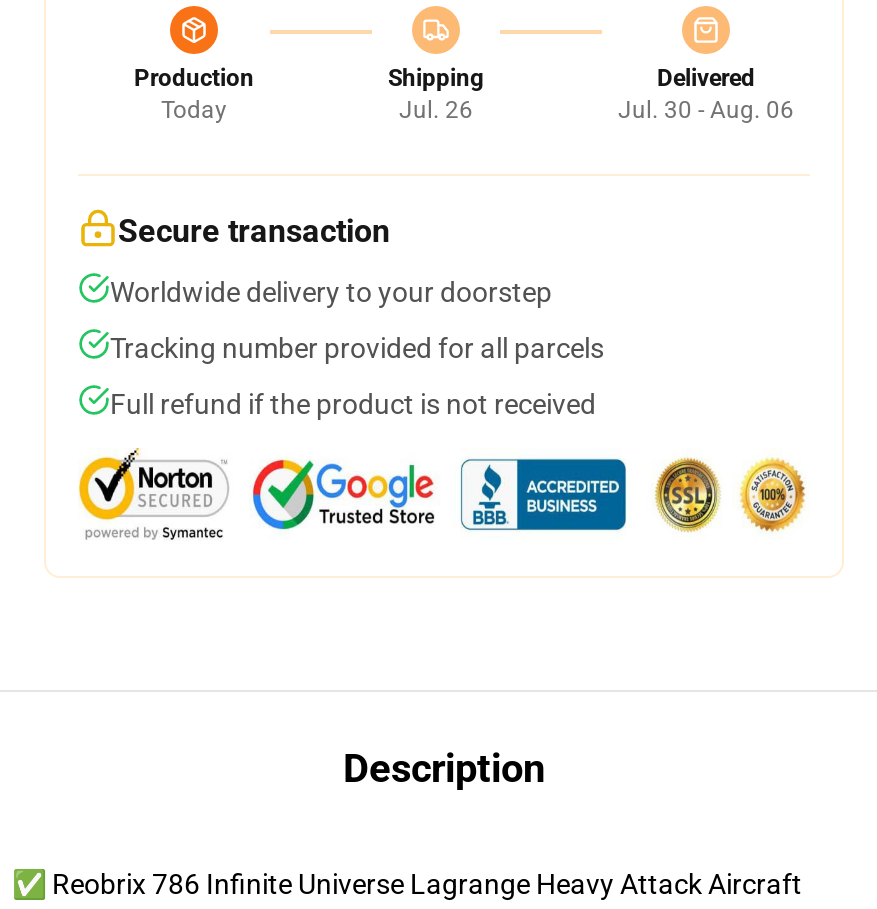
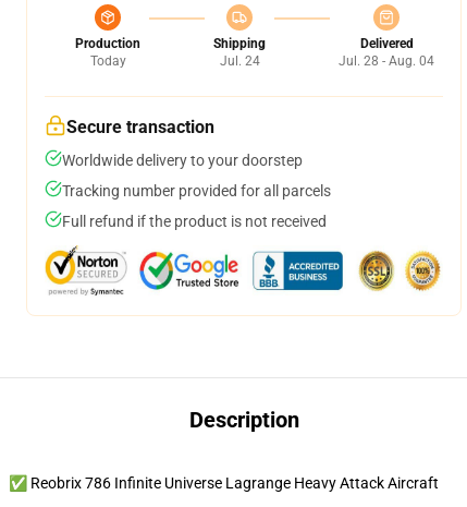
- Jul. 26
+ Jul. 24

- Jul. 30 - Aug. 06
+ Jul. 28 - Aug. 04
